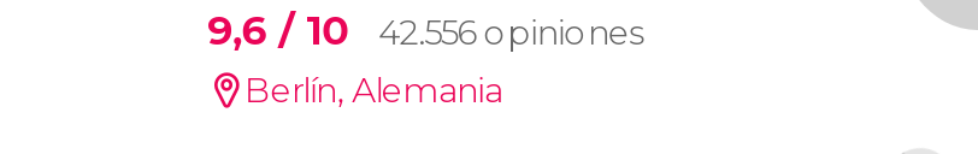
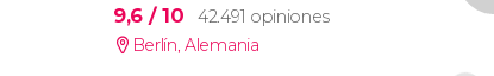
- 9,6 / 10 42.556 opiniones
+ 9,6 / 10 42.491 opiniones
